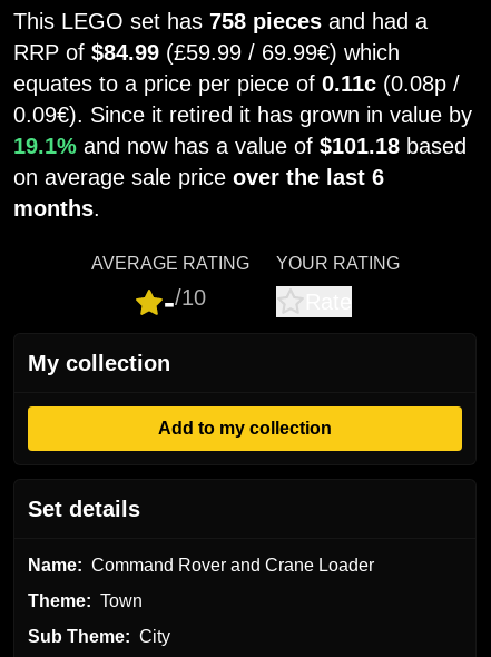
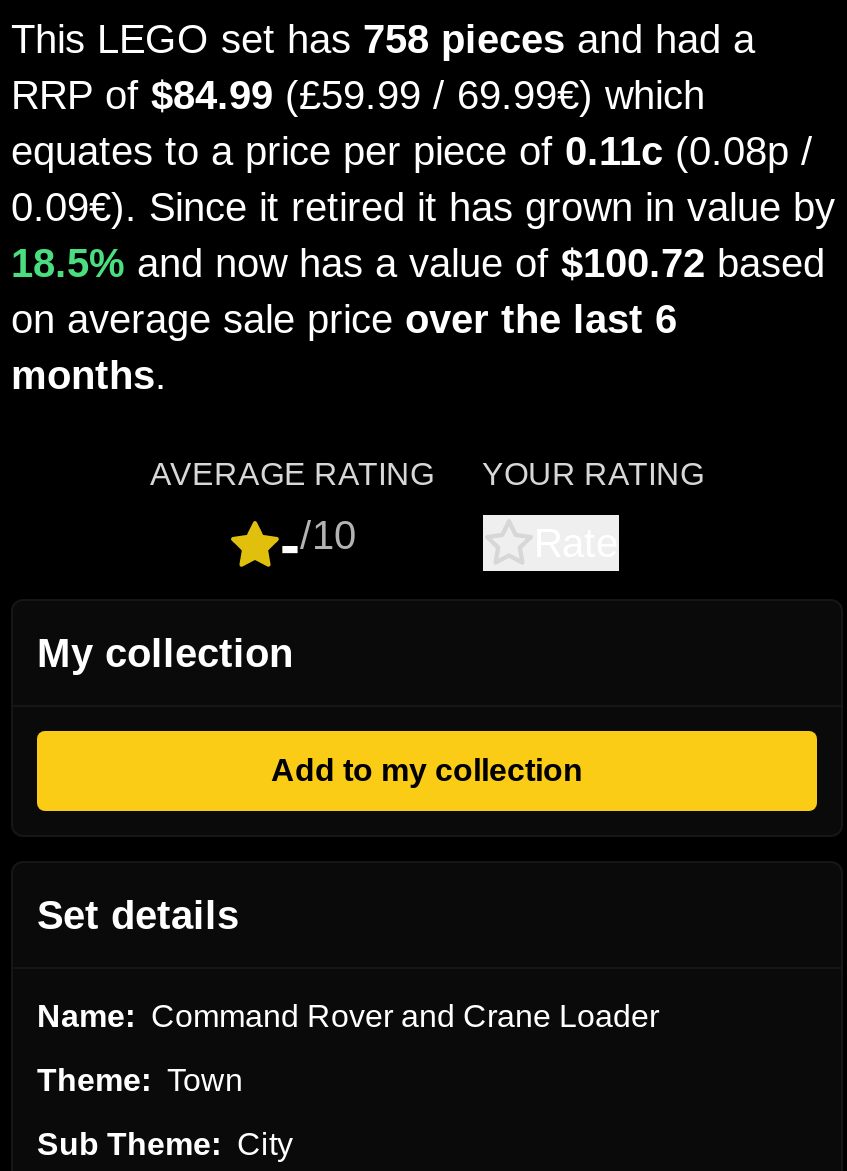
- 19.1% and now has a value of $101.18 based
+ 18.5% and now has a value of $100.72 based
